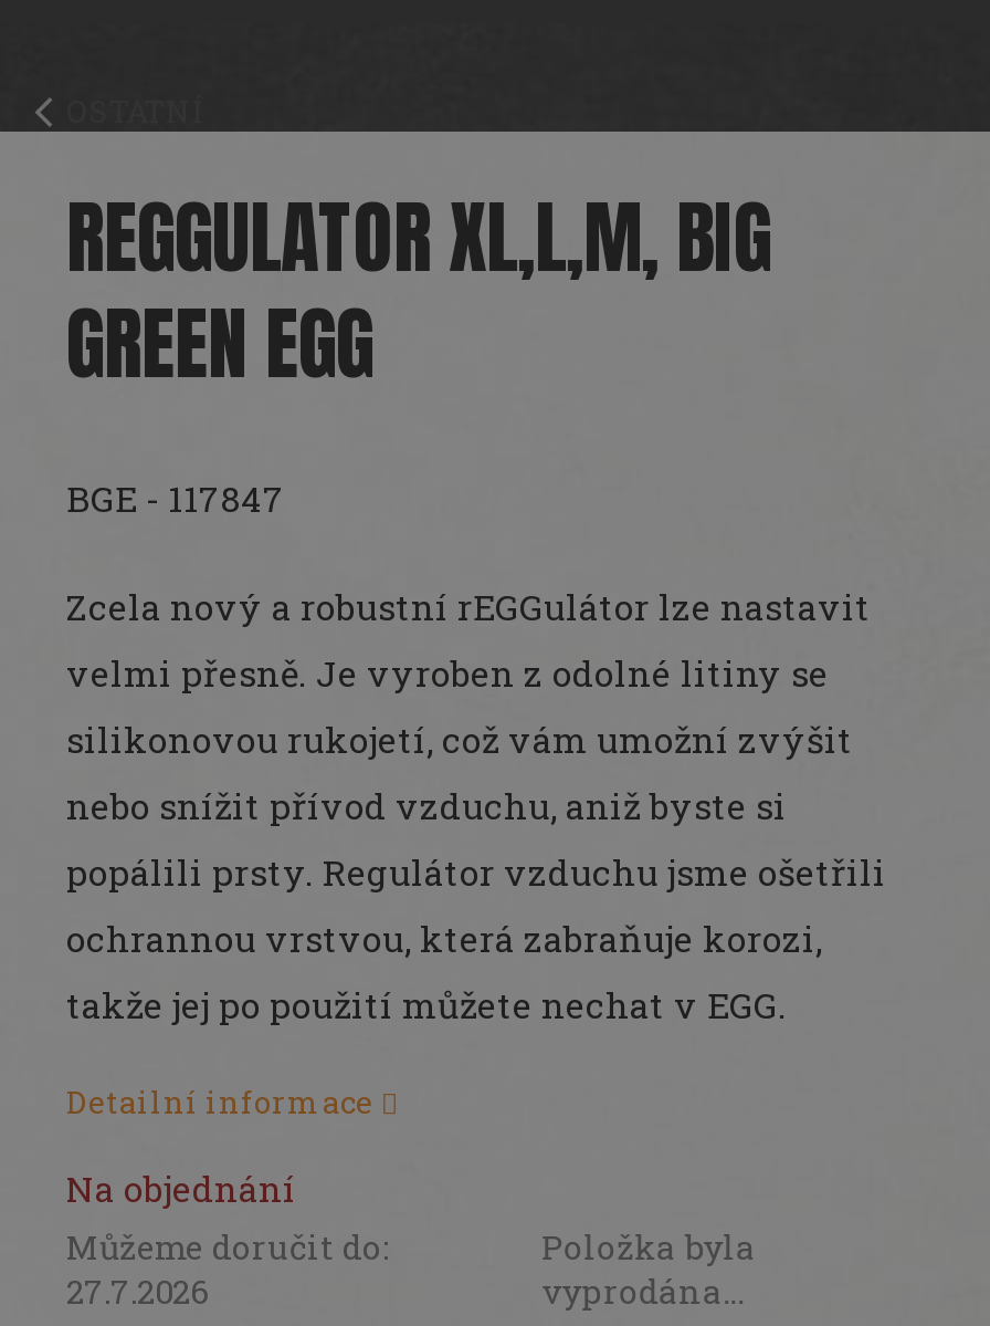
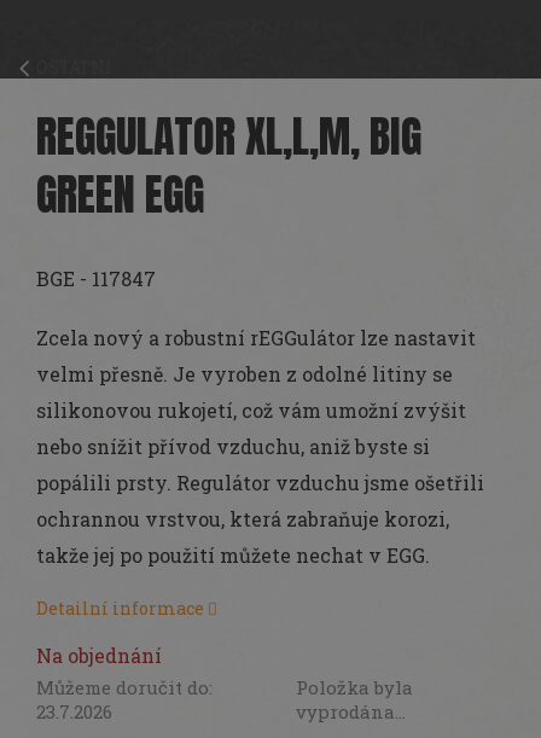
- 27.7.2026
+ 23.7.2026
